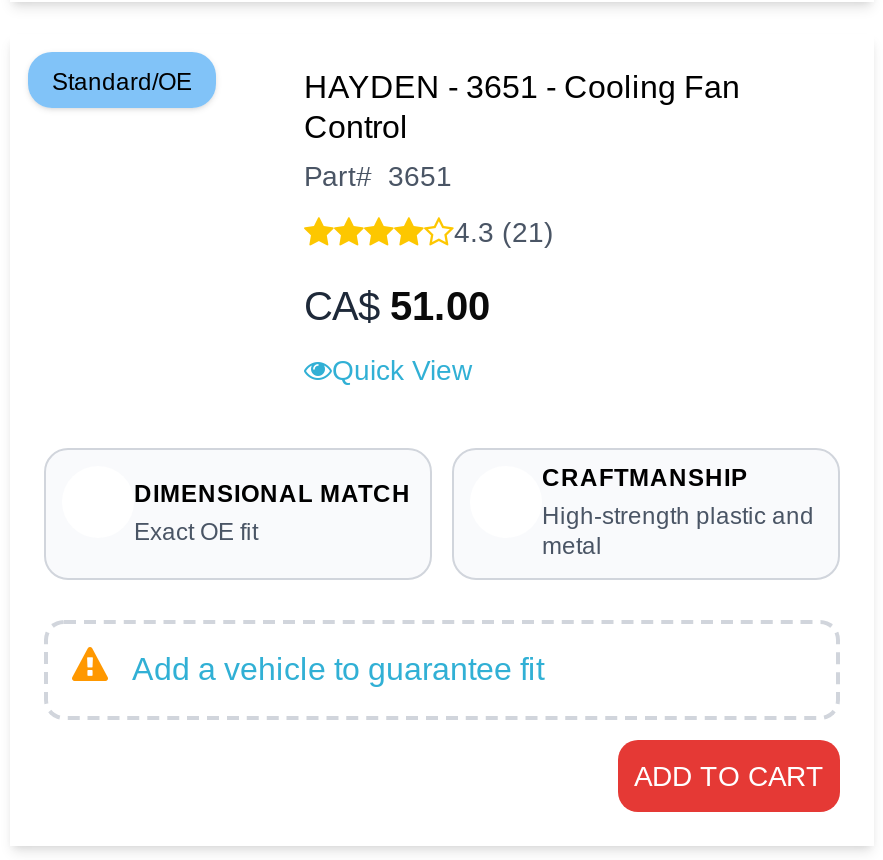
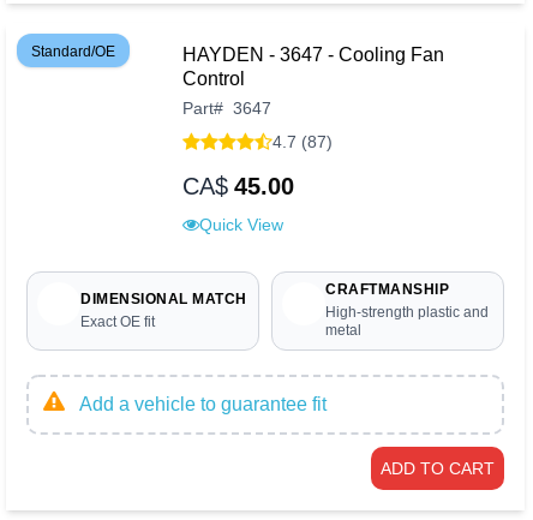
- HAYDEN - 3651 - Cooling Fan
+ HAYDEN - 3647 - Cooling Fan

- Part#3651
+ Part#3647

- 4.3 (21)
+ 4.7 (87)

- CA$ 51.00
+ CA$ 45.00
